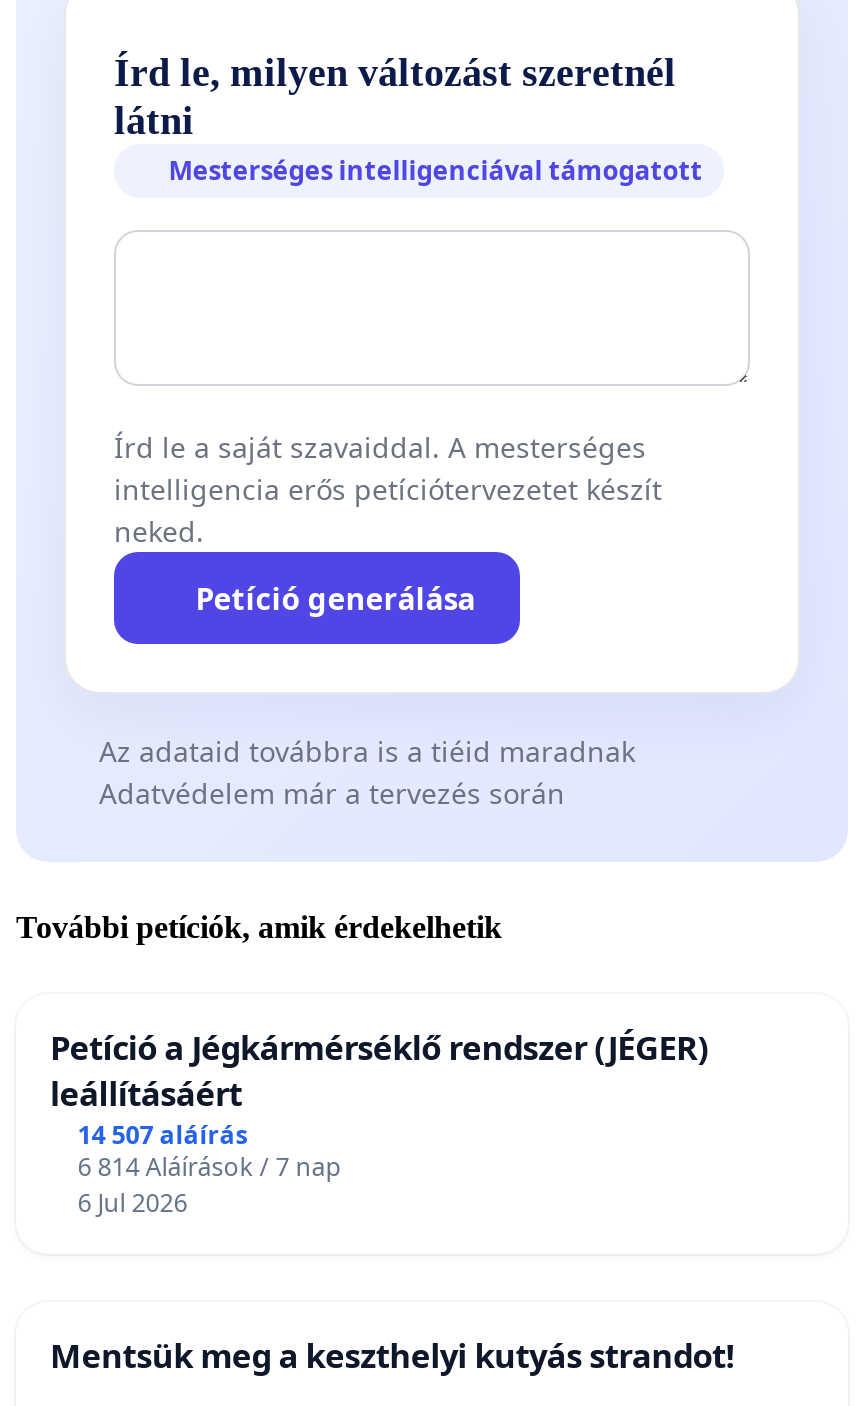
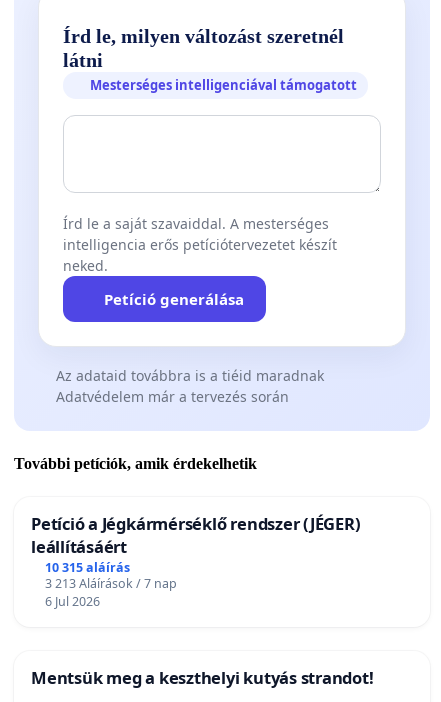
- 14 507 aláírás
+ 10 315 aláírás

- 6 814 Aláírások / 7 nap
+ 3 213 Aláírások / 7 nap
